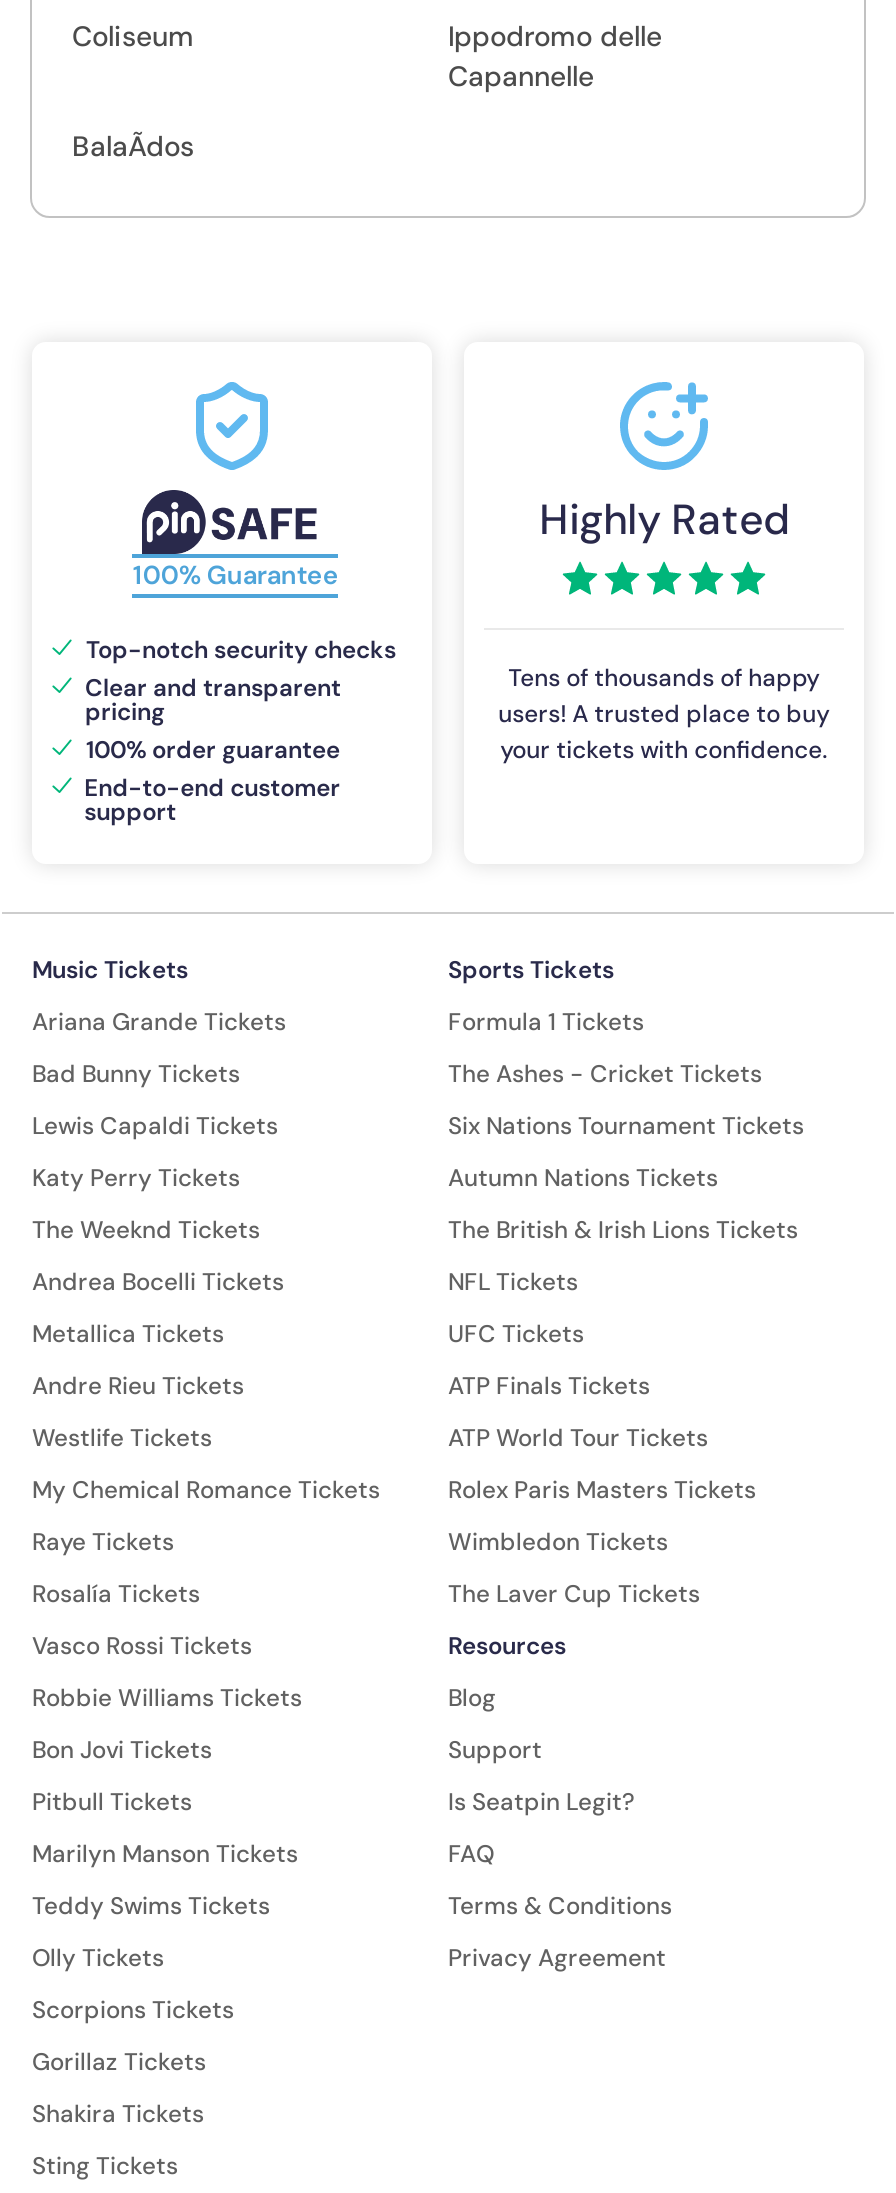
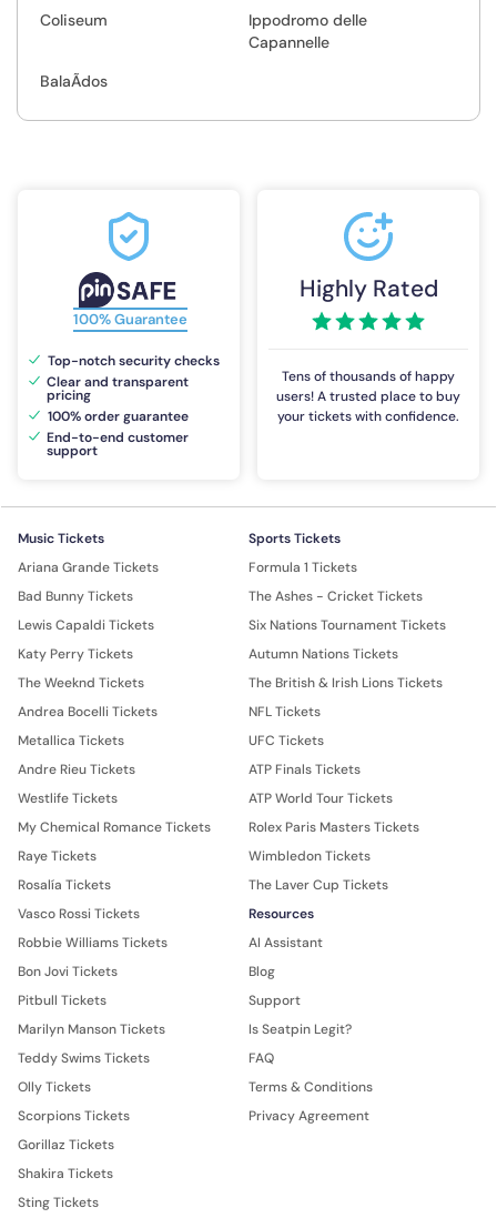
moved down: Blog | Support | Is Seatpin Legit? | FAQ | Terms & Conditions | Privacy Agreement

+ AI Assistant
